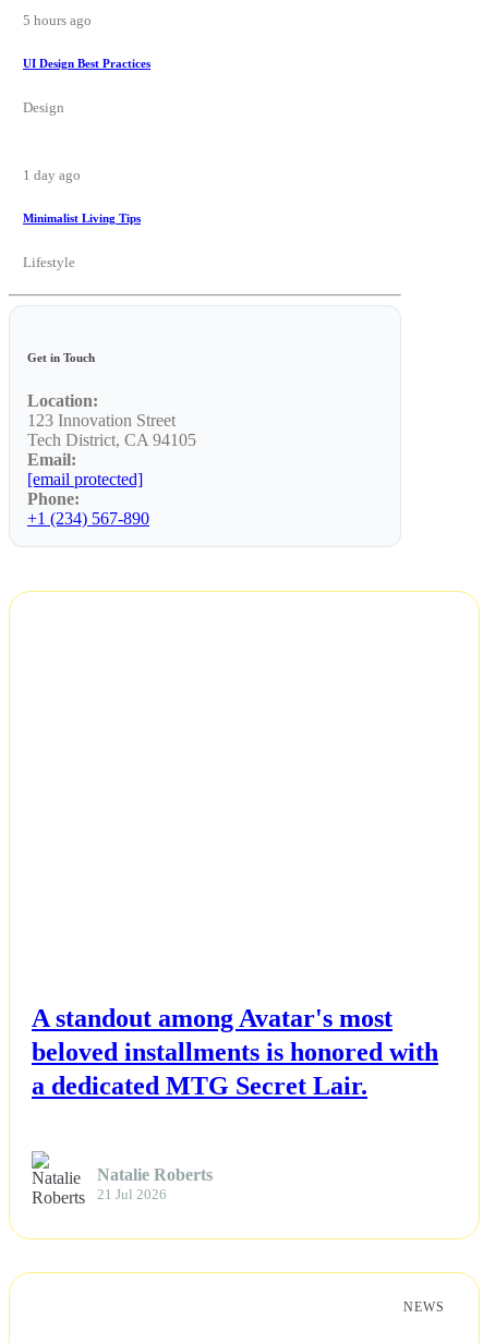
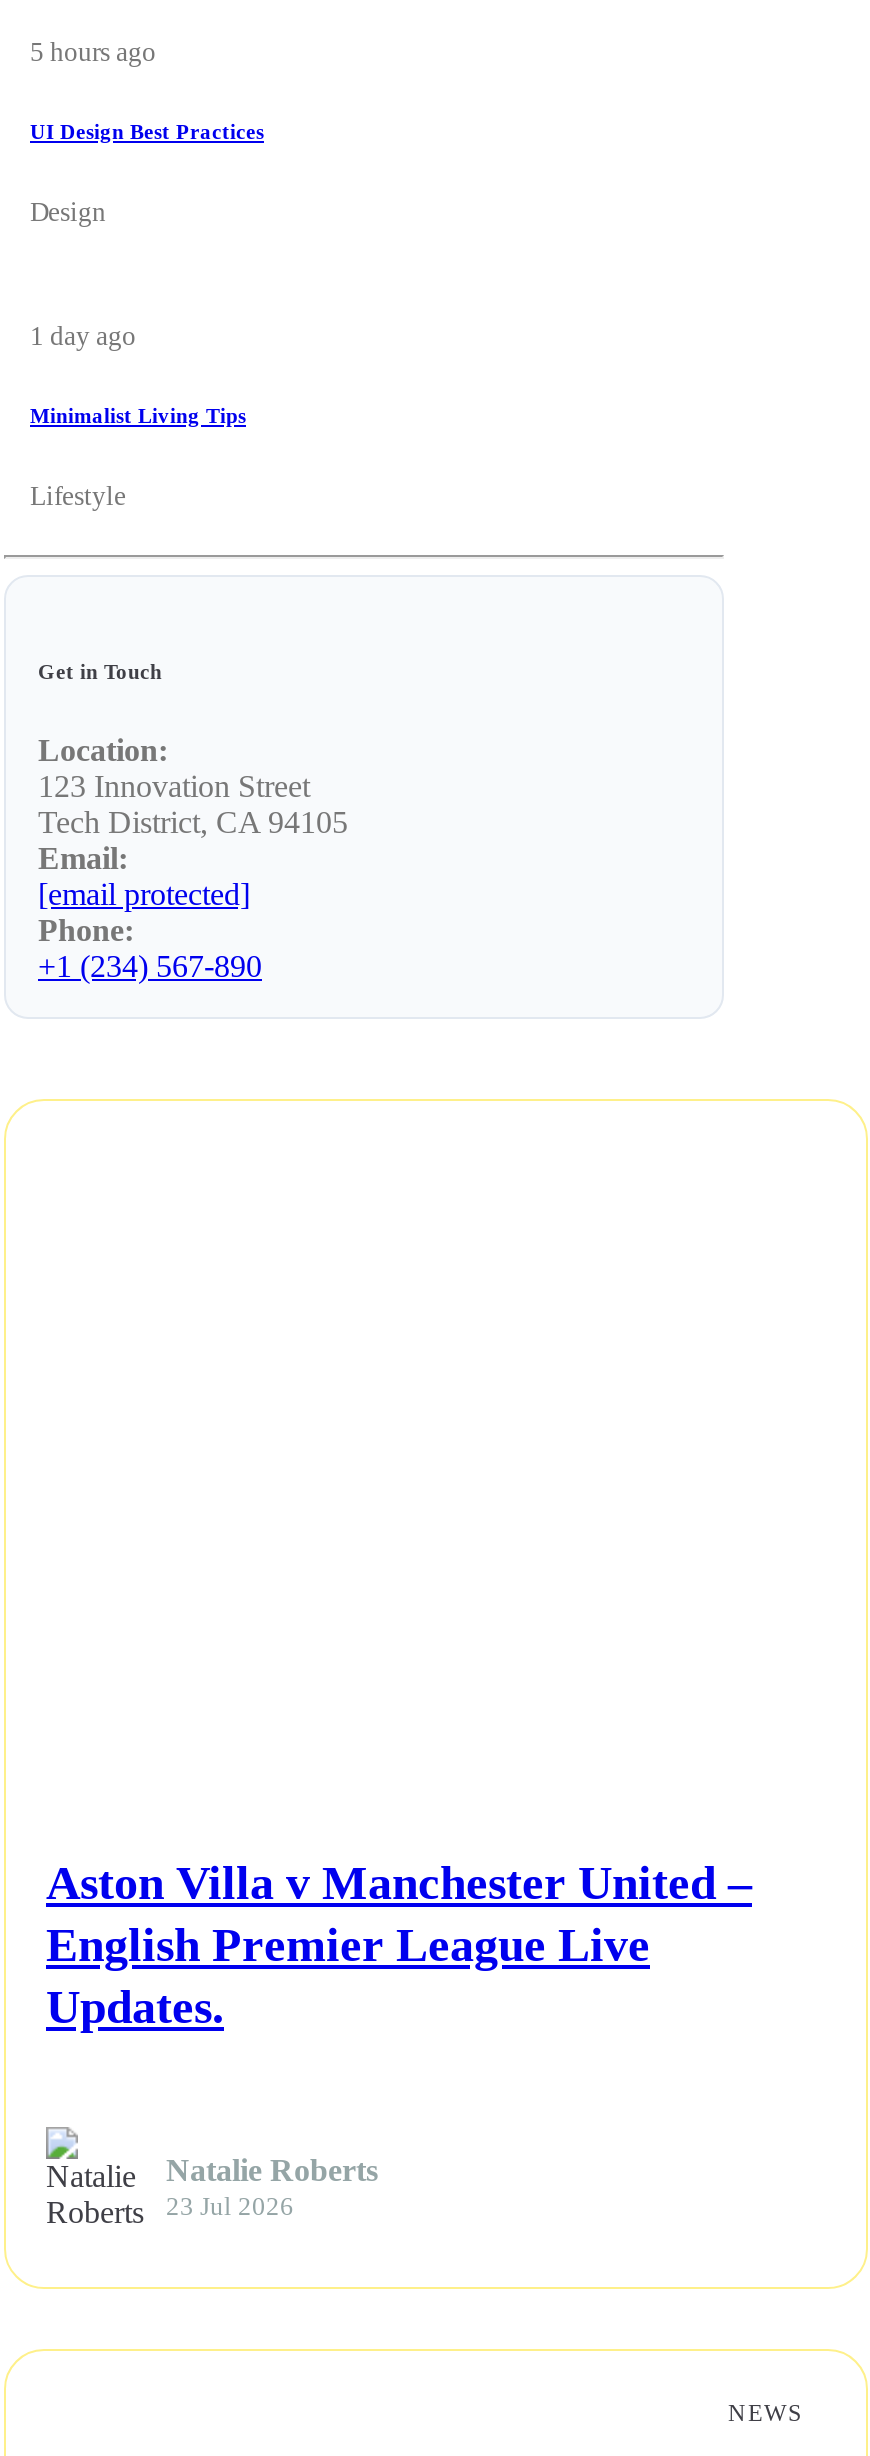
- A standout among Avatar's most
- beloved installments is honored with
- a dedicated MTG Secret Lair.
+ Aston Villa v Manchester United –
+ English Premier League Live
+ Updates.

- 21 Jul 2026
+ 23 Jul 2026
